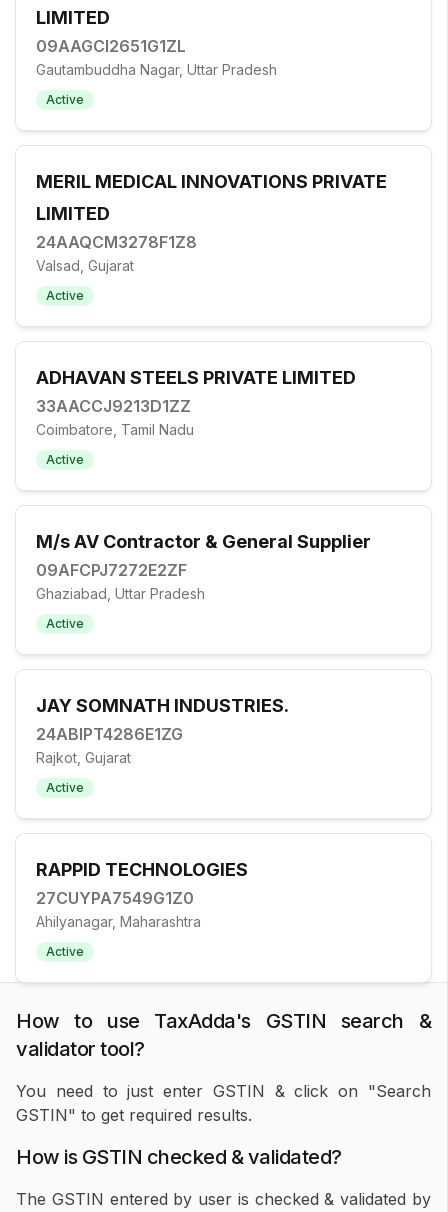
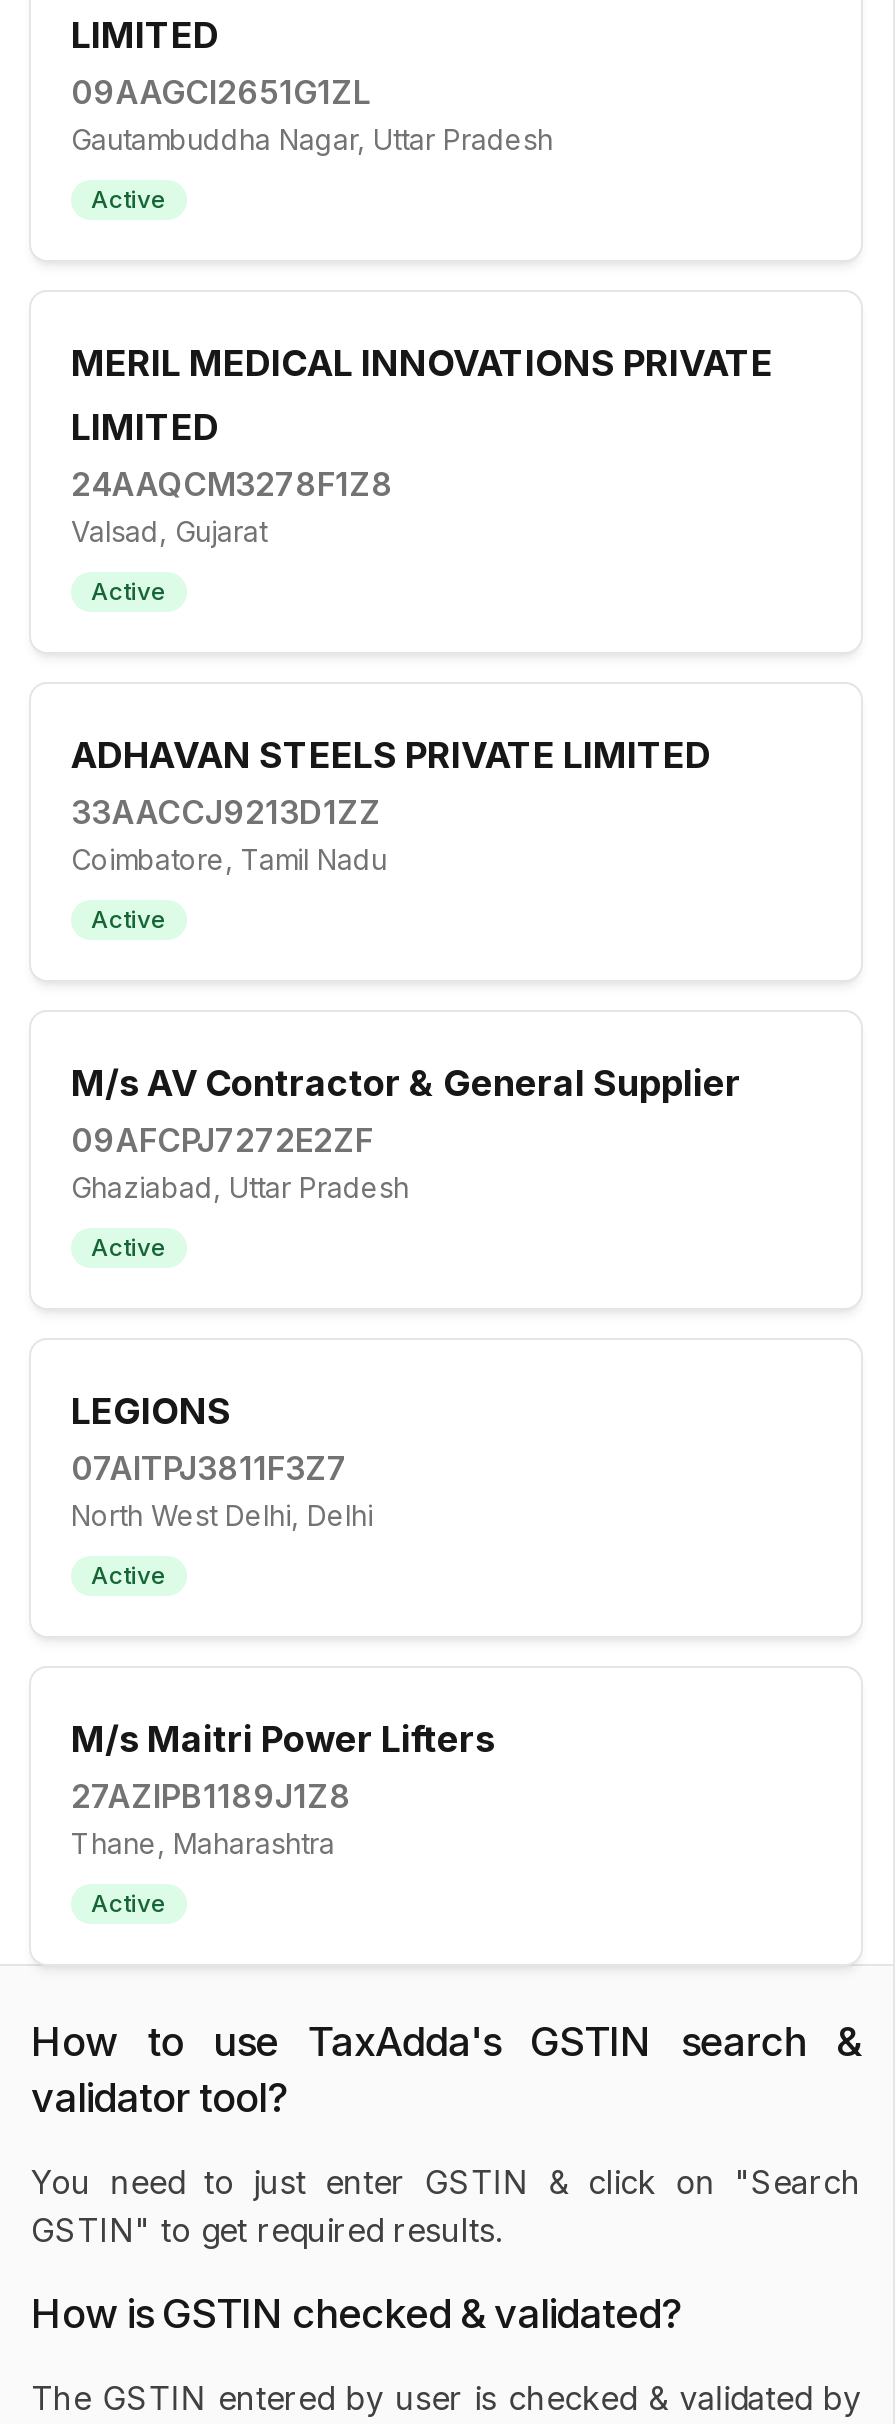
- JAY SOMNATH INDUSTRIES.
- 24ABIPT4286E1ZG
- Rajkot, Gujarat
+ LEGIONS
+ 07AITPJ3811F3Z7
+ North West Delhi, Delhi

- RAPPID TECHNOLOGIES
- 27CUYPA7549G1Z0
- Ahilyanagar, Maharashtra
+ M/s Maitri Power Lifters
+ 27AZIPB1189J1Z8
+ Thane, Maharashtra
